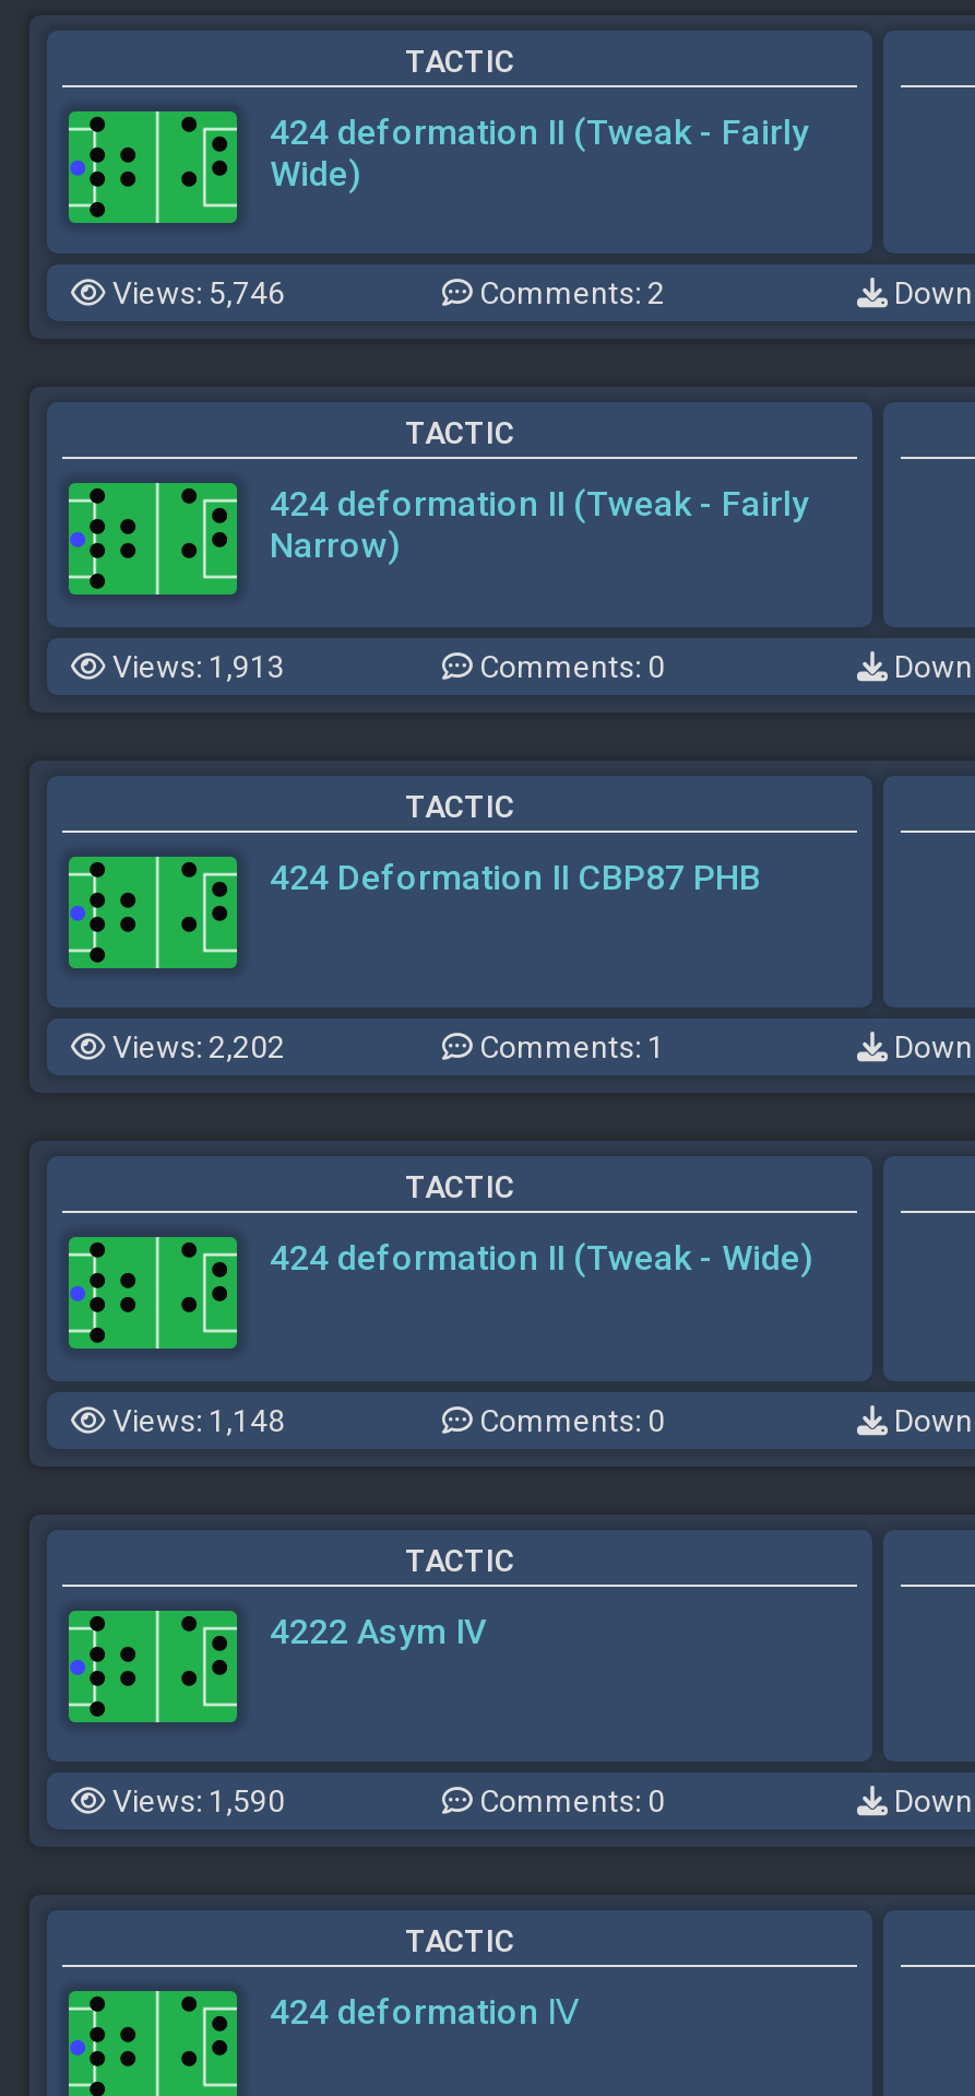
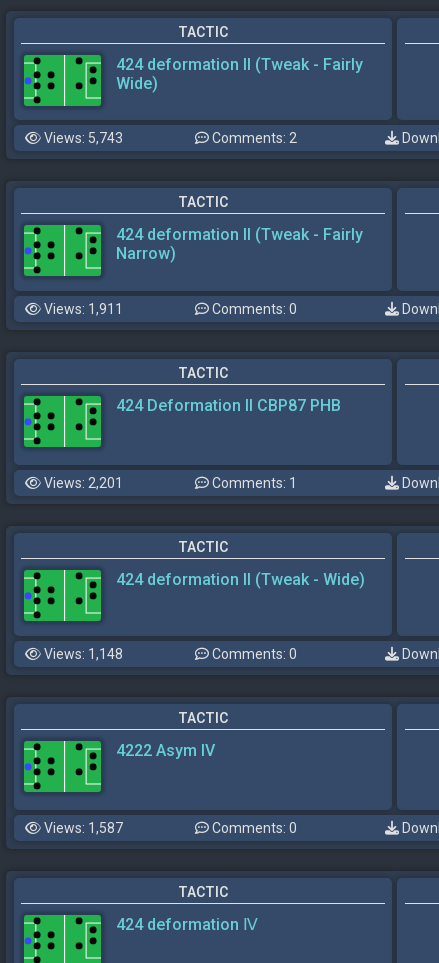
- Views: 5,746
+ Views: 5,743

- Views: 1,913
+ Views: 1,911

- Views: 2,202
+ Views: 2,201

- Views: 1,590
+ Views: 1,587
